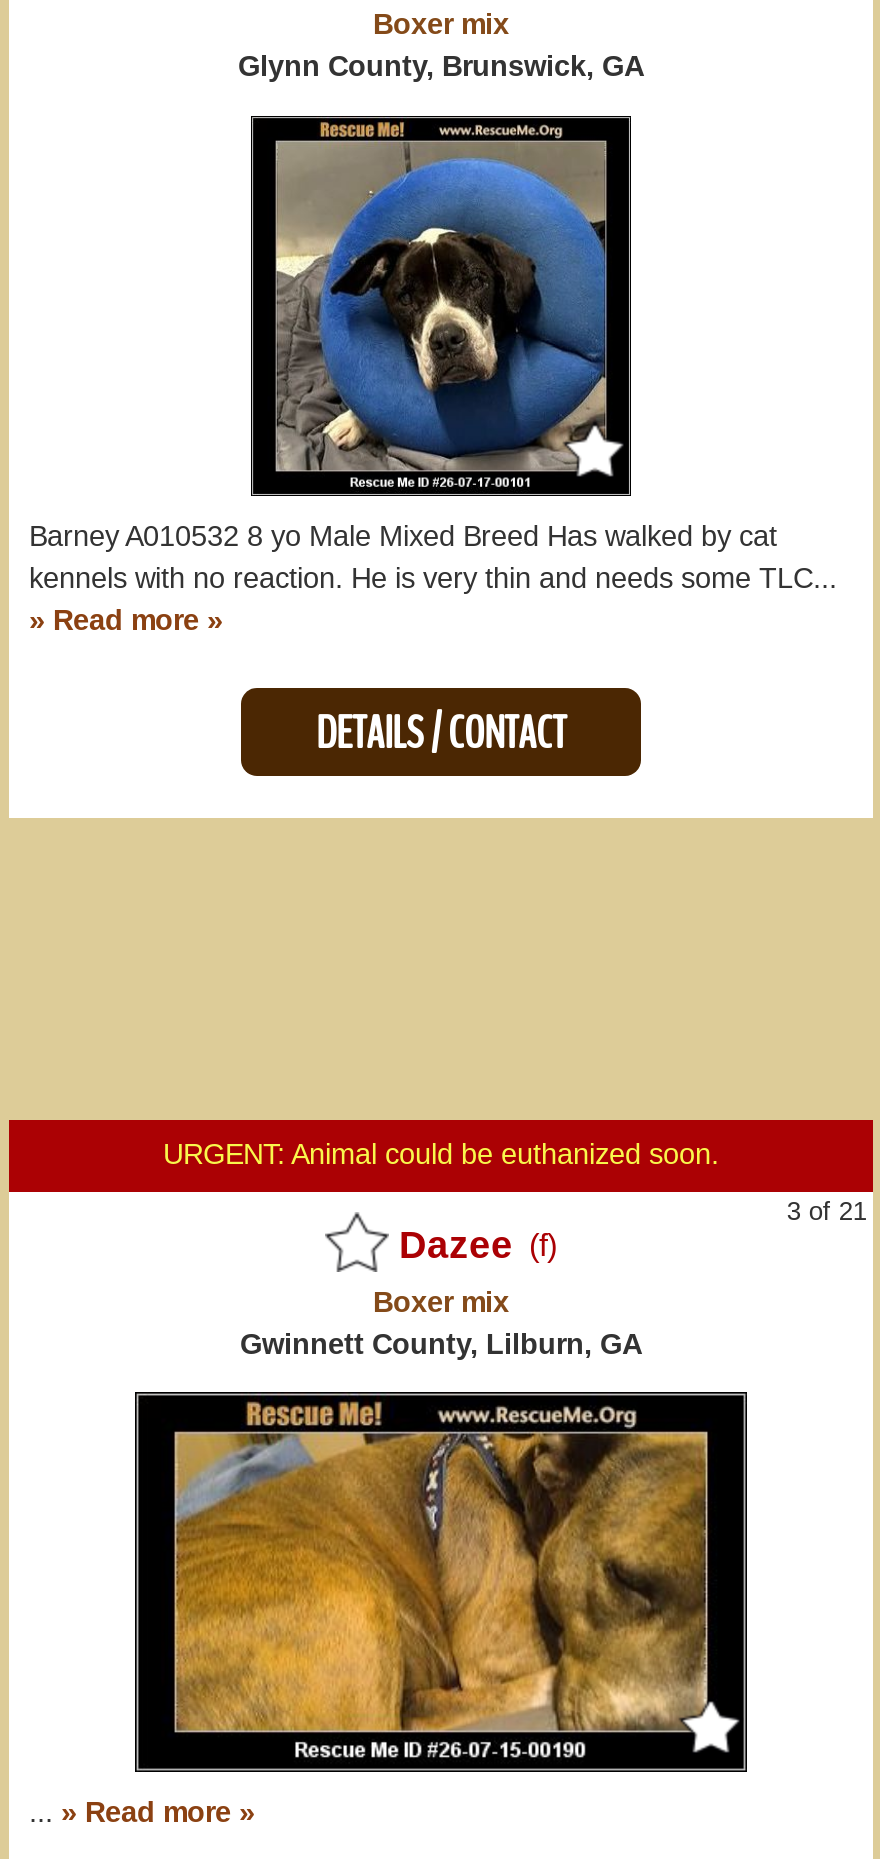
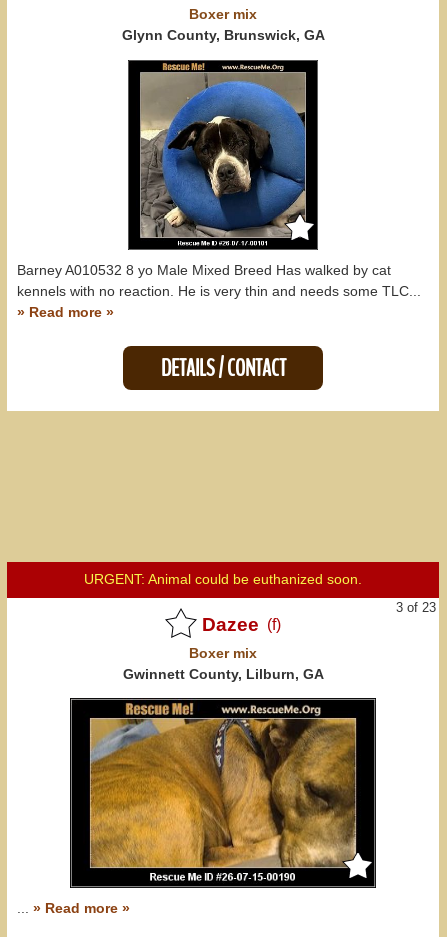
- 3 of 21
+ 3 of 23
